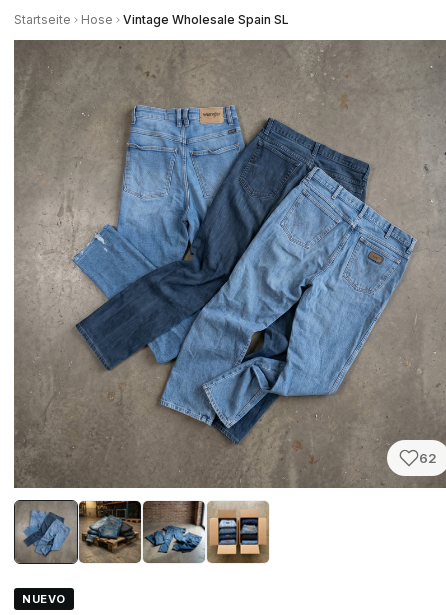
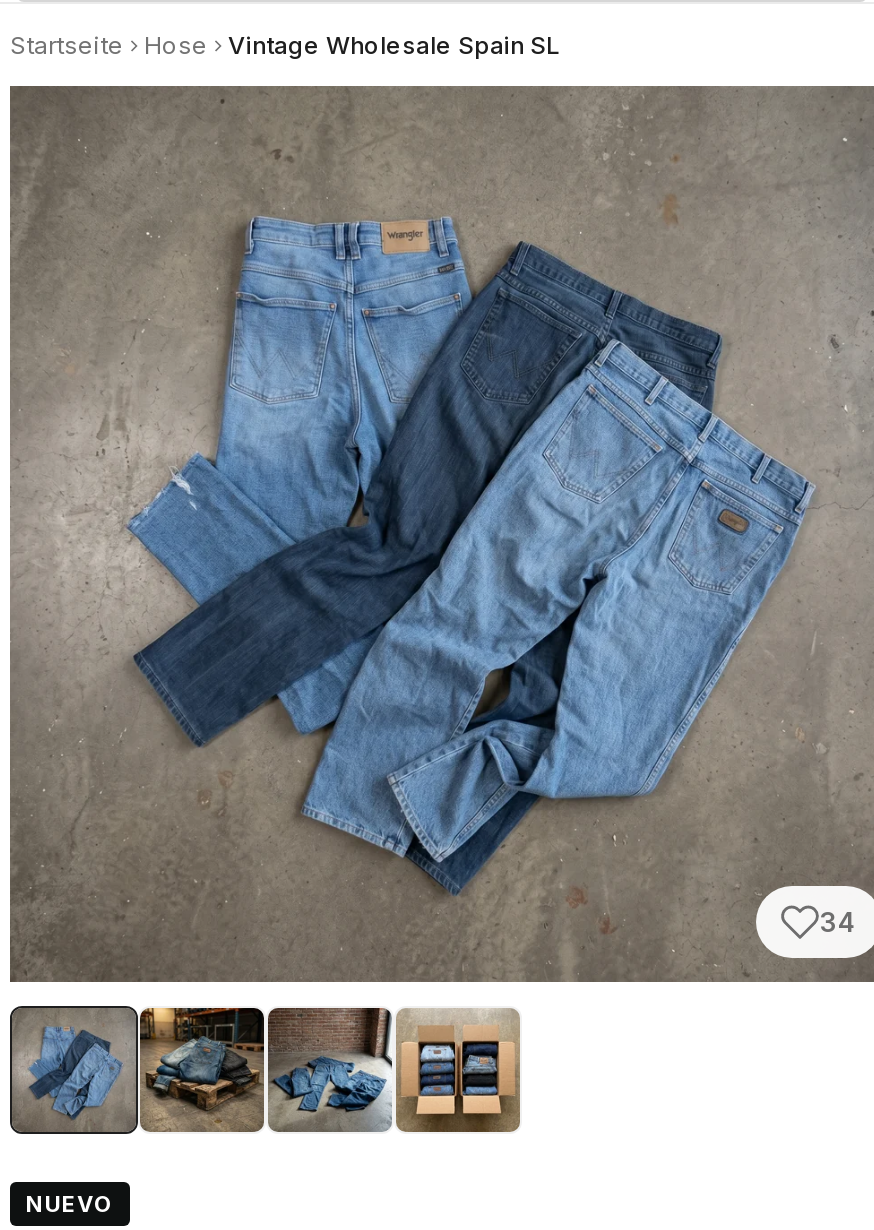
- 62
+ 34
